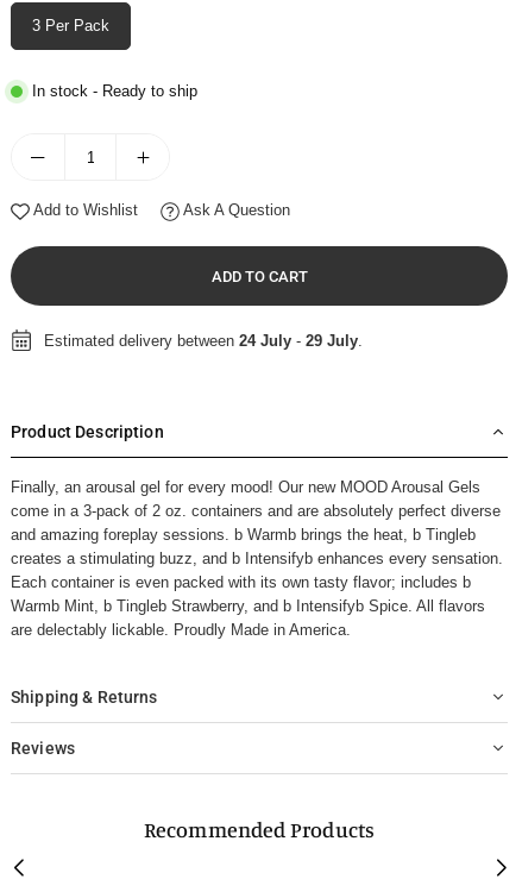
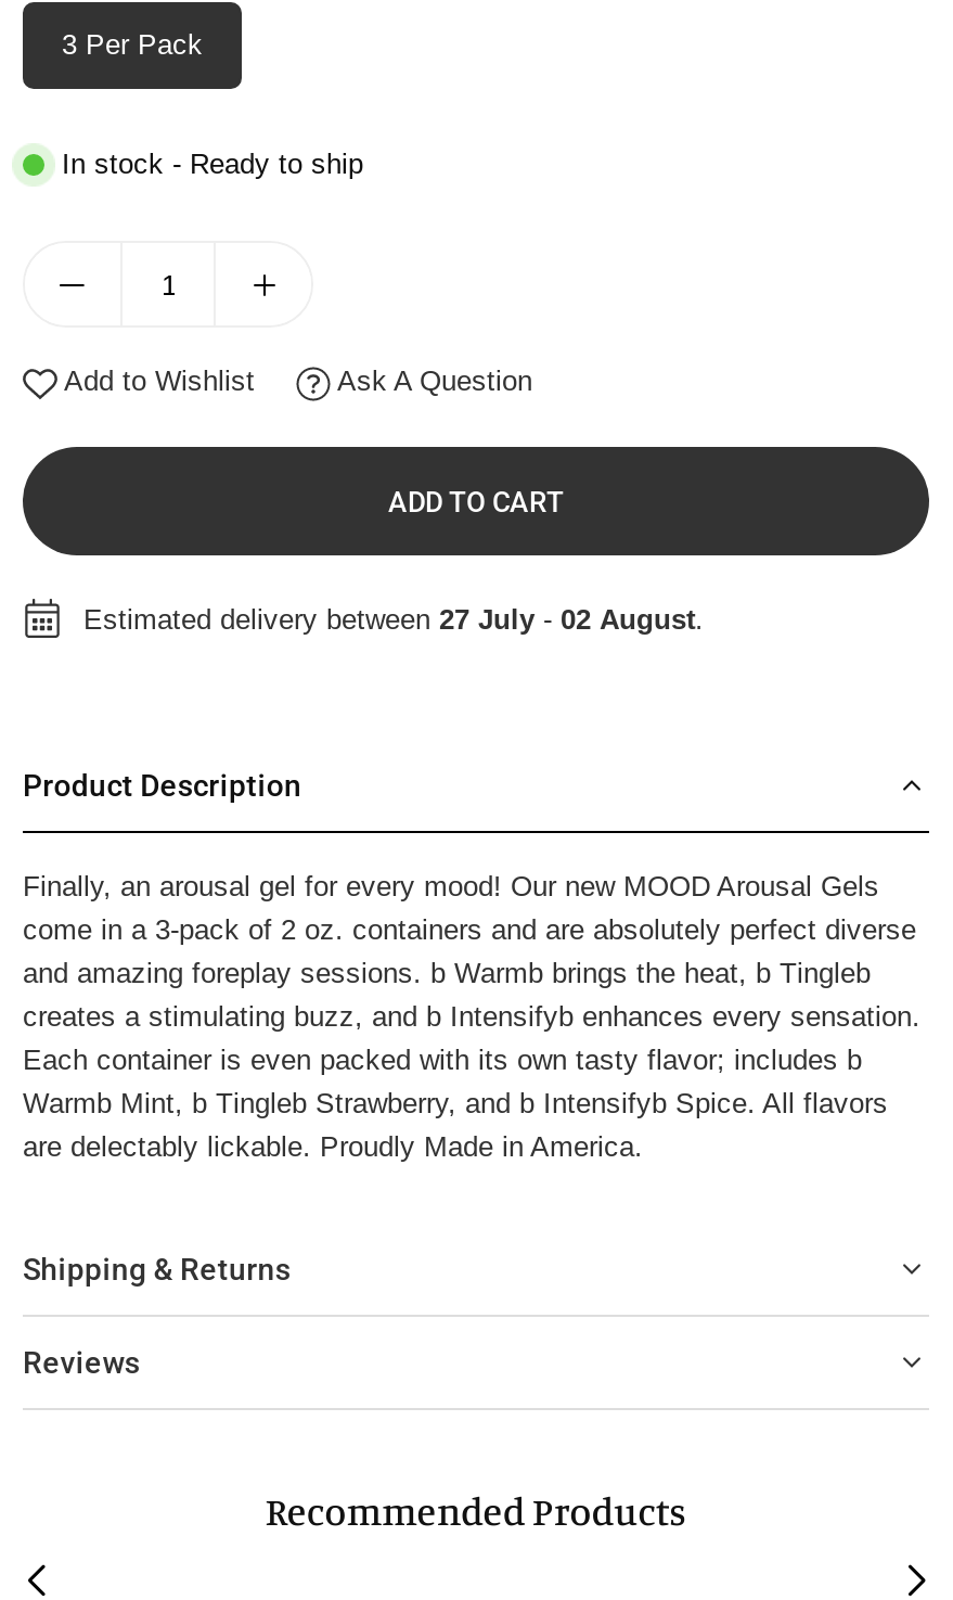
- Estimated delivery between 24 July - 29 July.
+ Estimated delivery between 27 July - 02 August.
